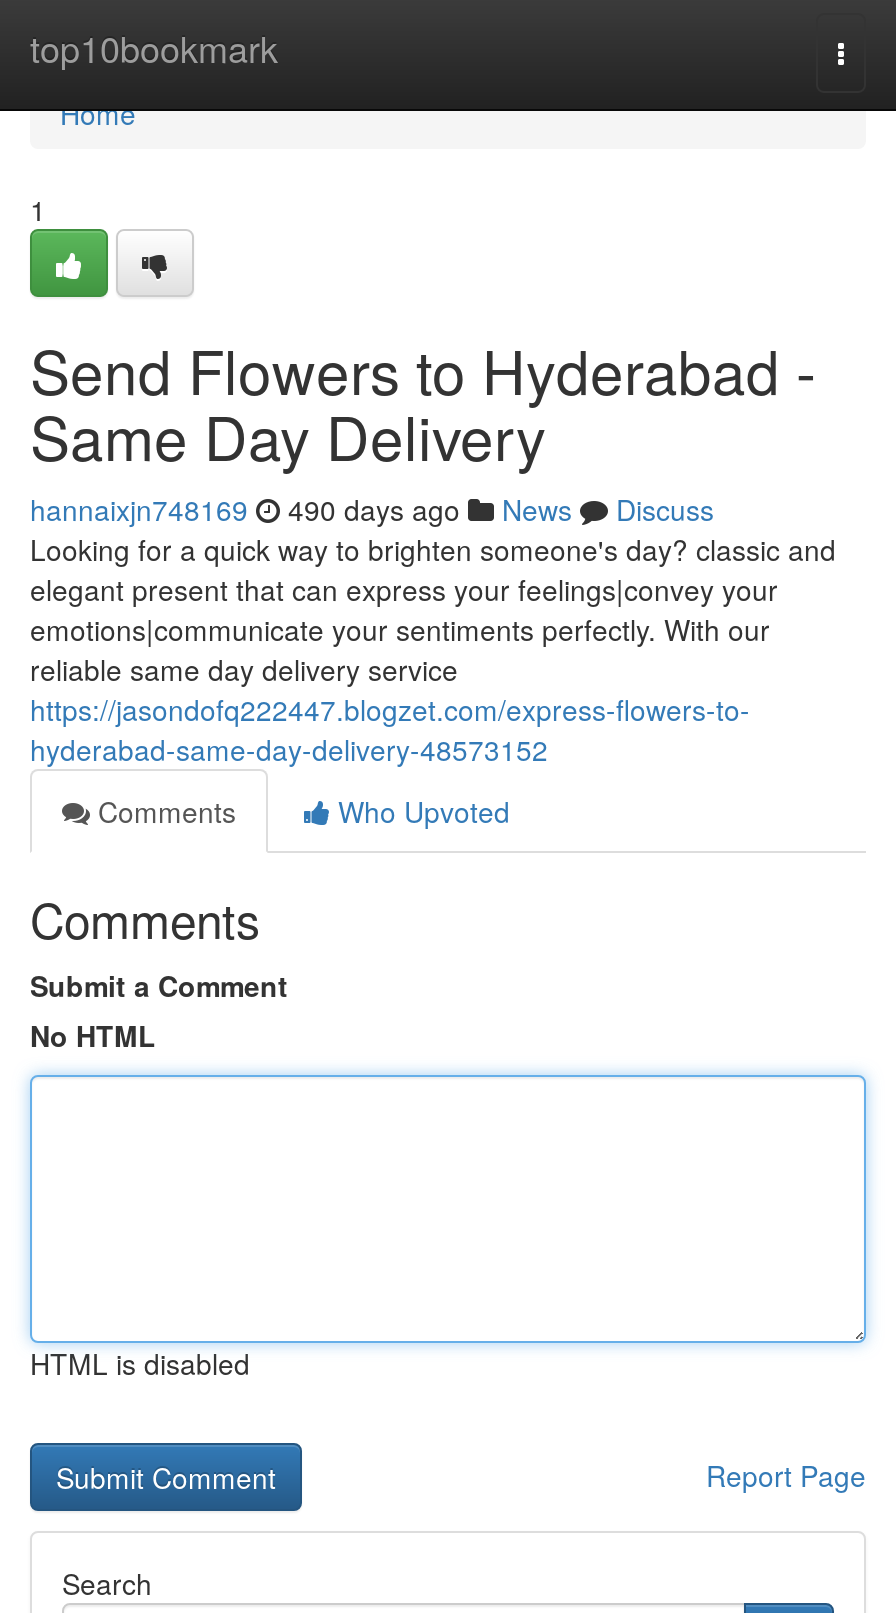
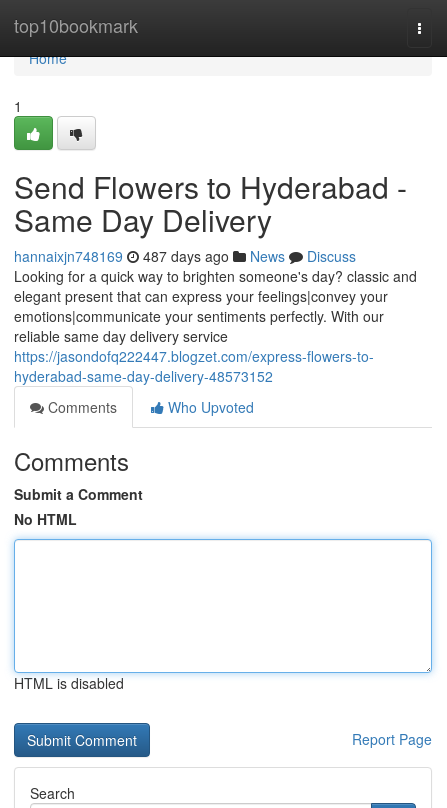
- hannaixjn748169 490 days ago News Discuss
+ hannaixjn748169 487 days ago News Discuss
